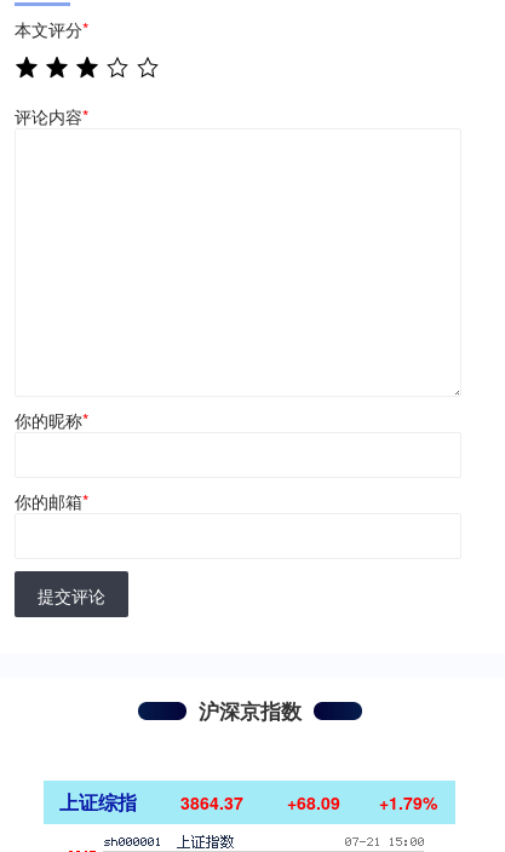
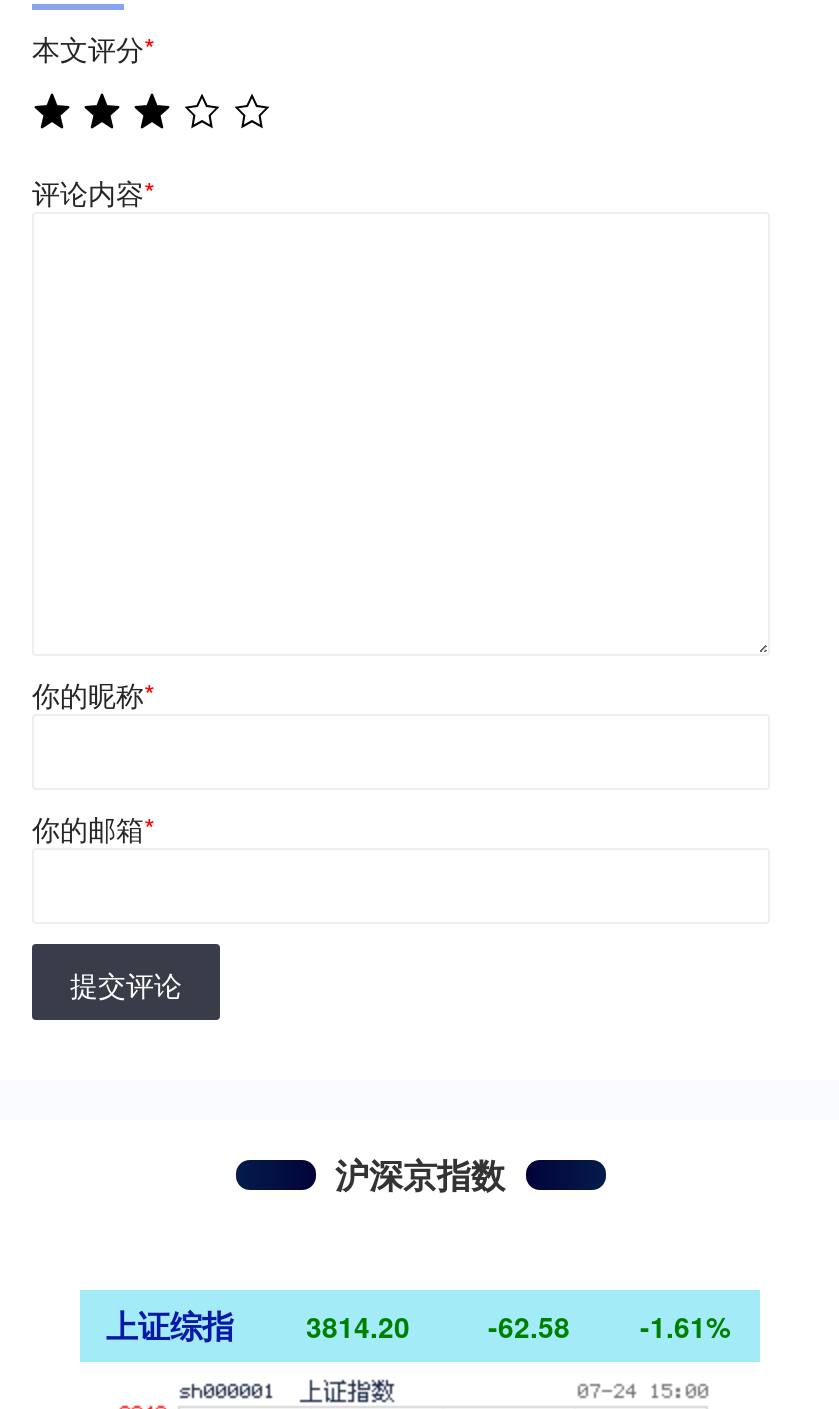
- 3864.37
+ 3814.20

- +68.09
+ -62.58

- +1.79%
+ -1.61%
